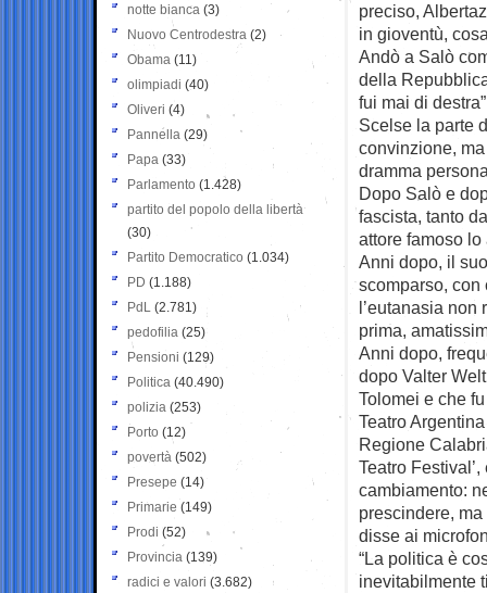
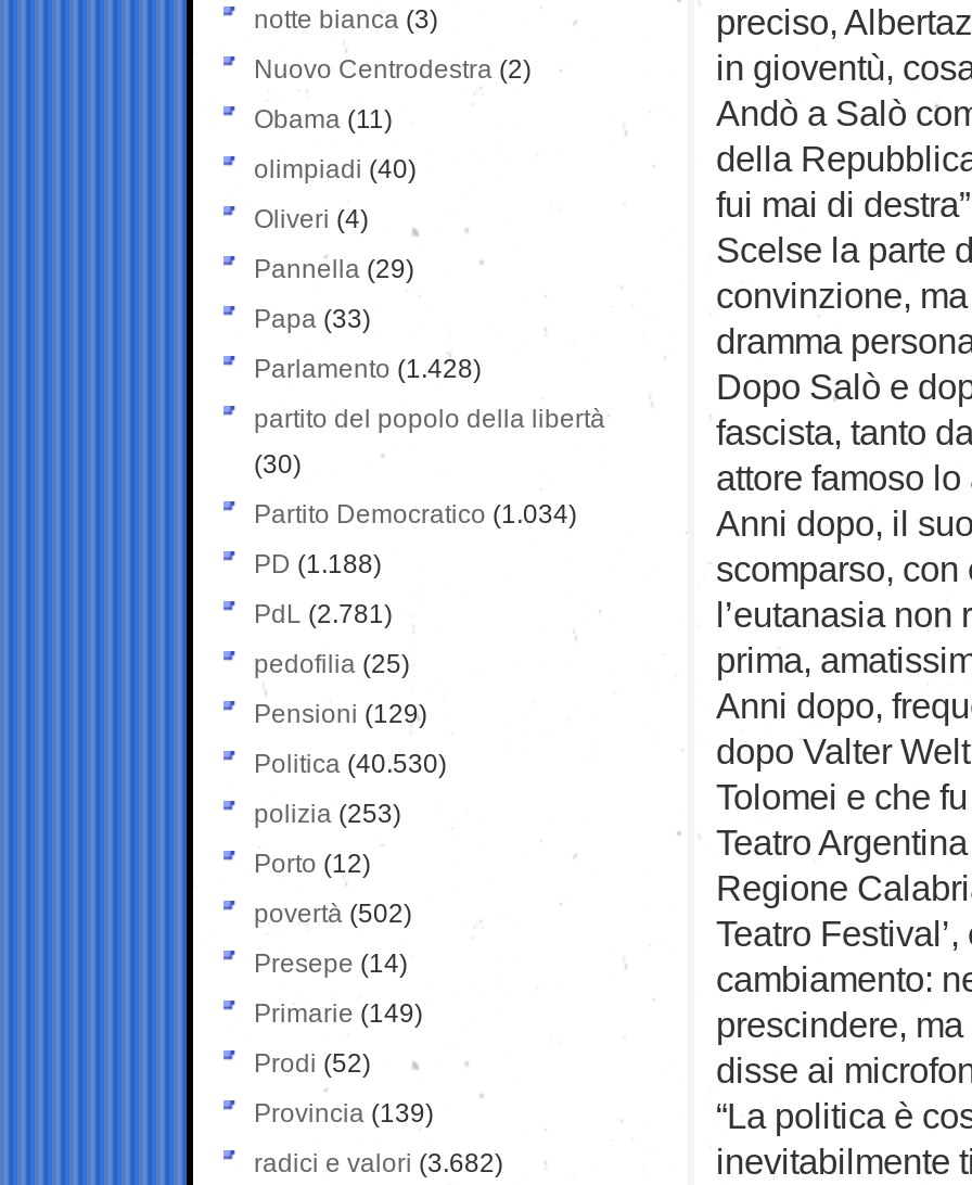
- Politica (40.490)
+ Politica (40.530)
